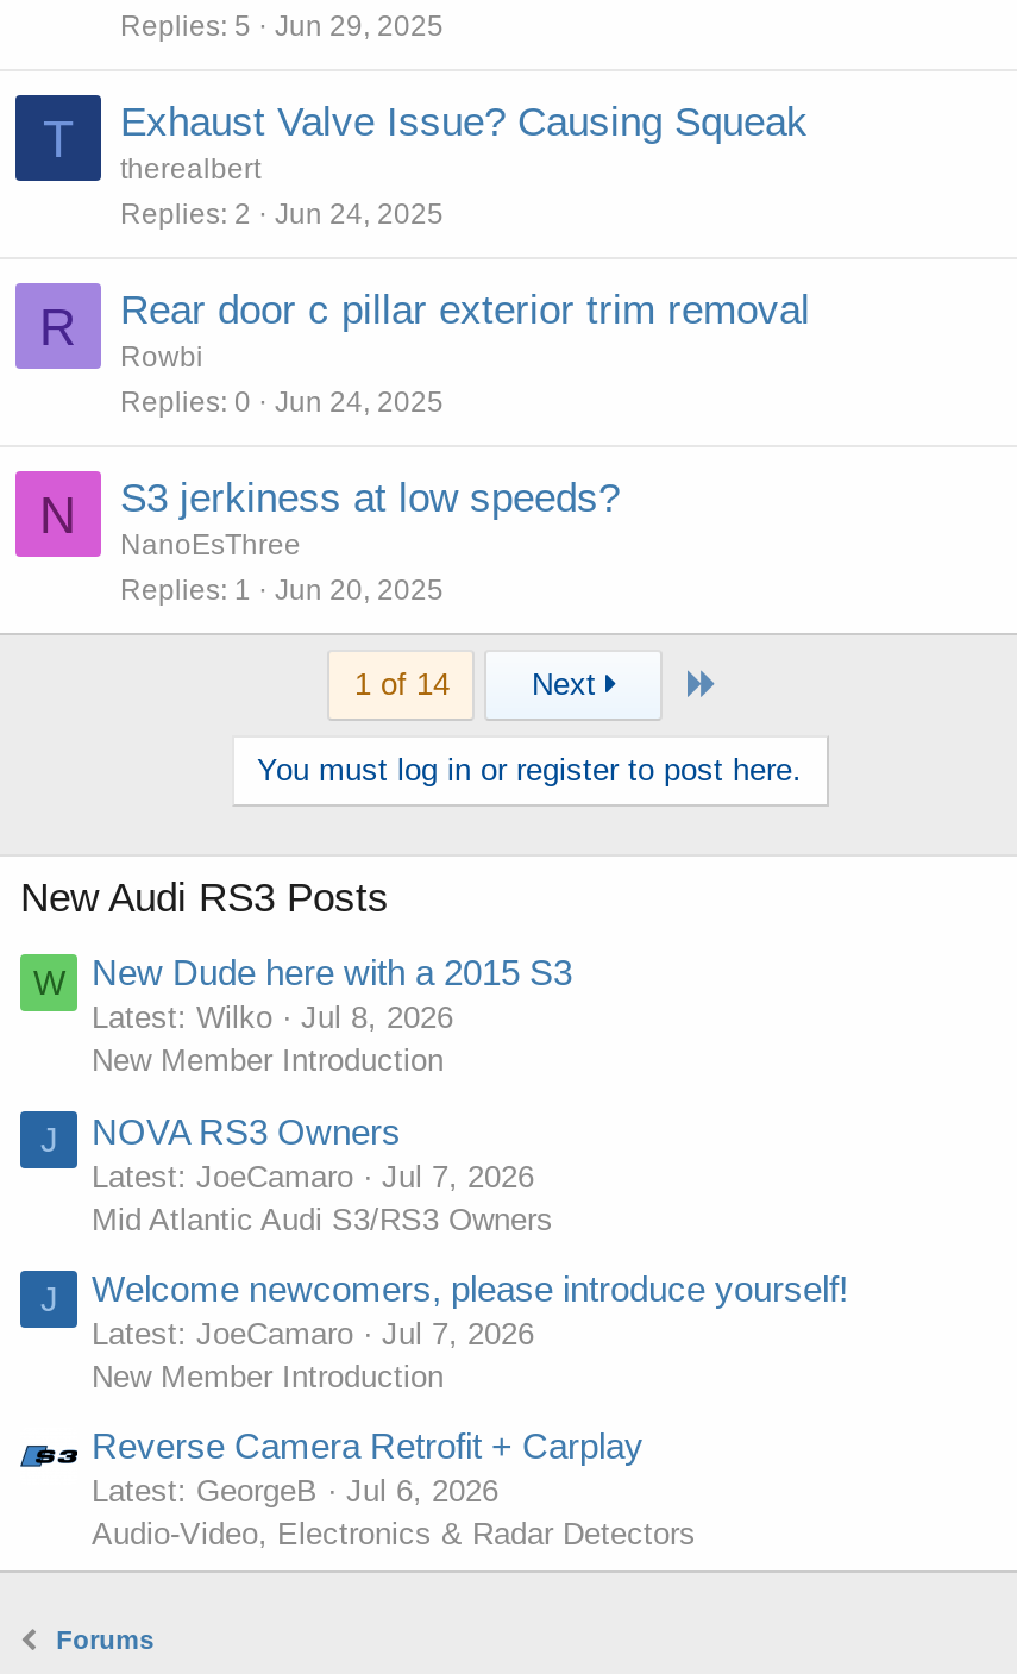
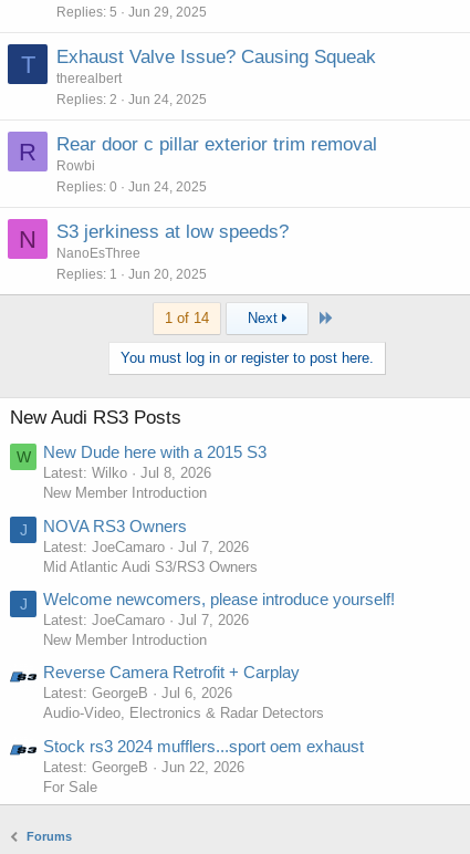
+ Stock rs3 2024 mufflers...sport oem exhaust
+ Latest: GeorgeB
+ Jun 22, 2026
+ For Sale
